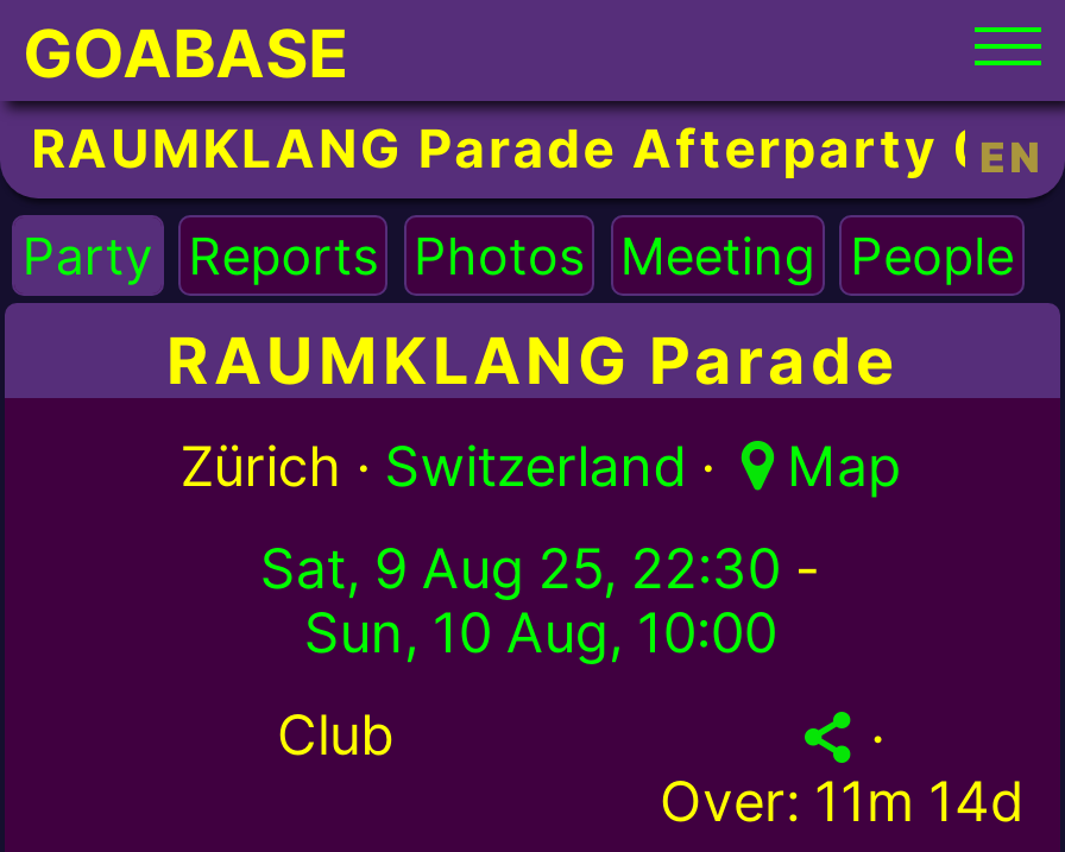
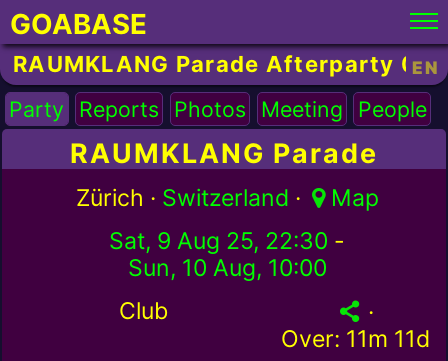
- Over: 11m 14d
+ Over: 11m 11d
